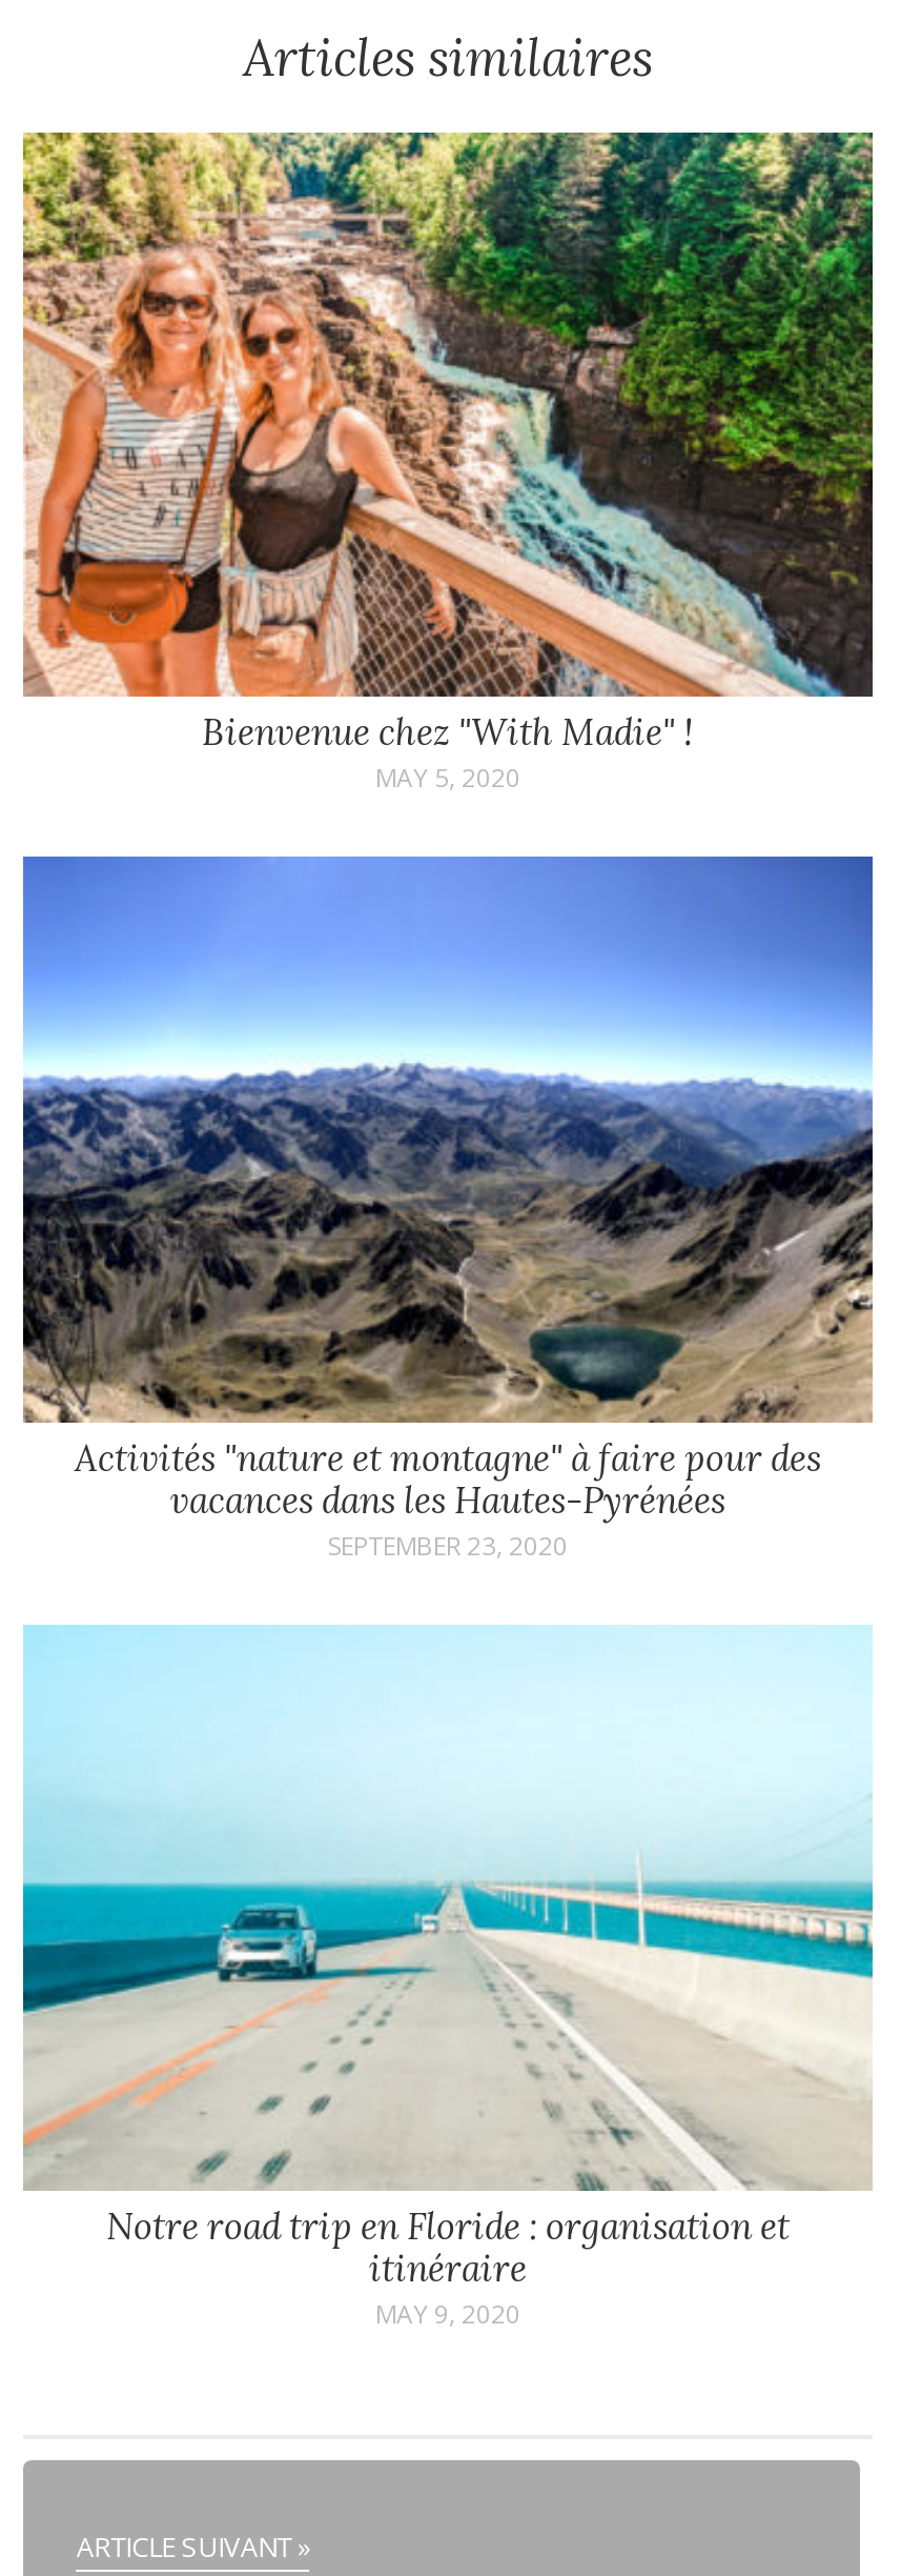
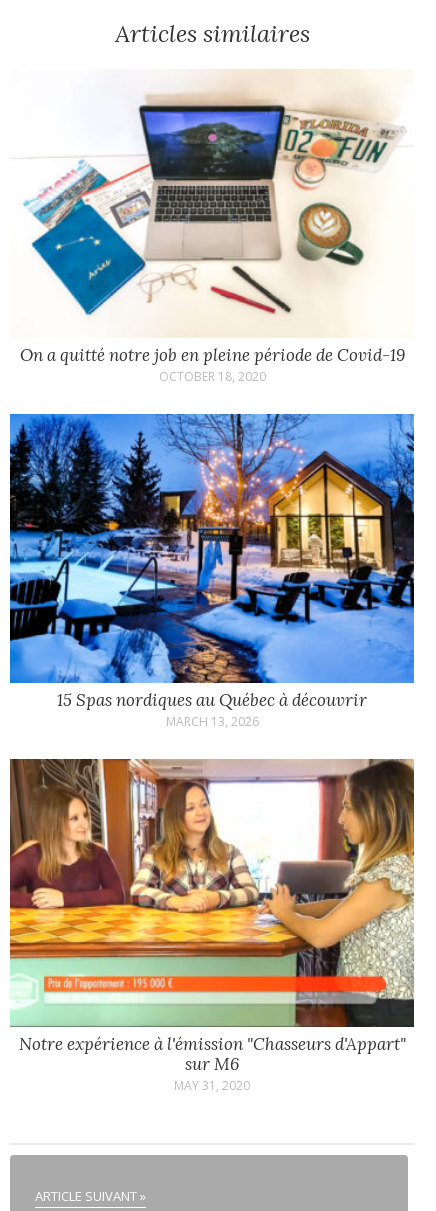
- [image]
- Bienvenue chez "With Madie" !
- MAY 5, 2020
+ [image]
+ On a quitté notre job en pleine période de Covid-19
+ OCTOBER 18, 2020

- [image]
- Activités "nature et montagne" à faire pour des
- vacances dans les Hautes-Pyrénées
- SEPTEMBER 23, 2020
+ [image]
+ 15 Spas nordiques au Québec à découvrir
+ MARCH 13, 2026

- [image]
- Notre road trip en Floride : organisation et
- itinéraire
- MAY 9, 2020
+ [image]
+ Notre expérience à l'émission "Chasseurs d'Appart"
+ sur M6
+ MAY 31, 2020
